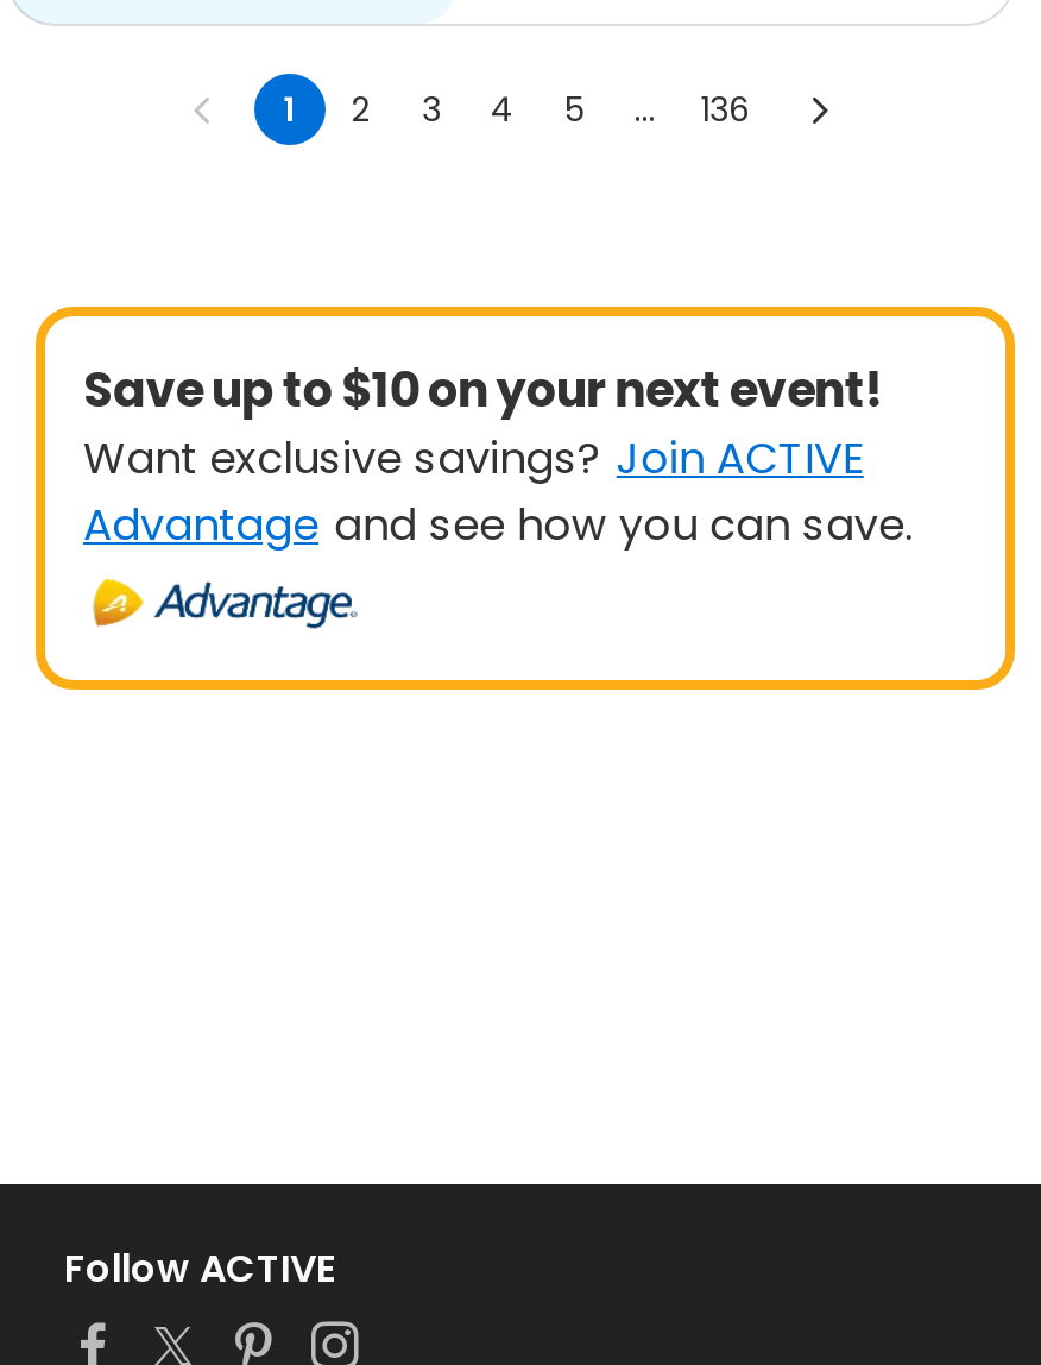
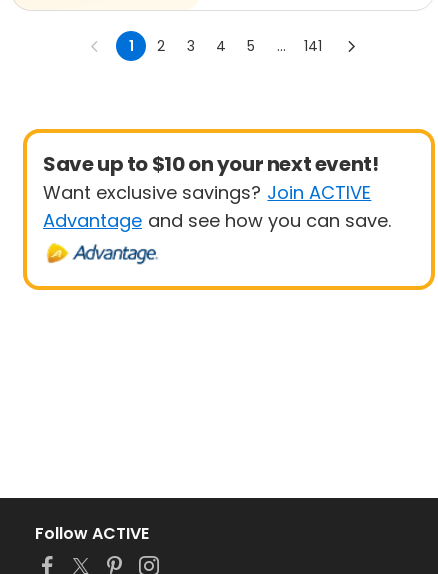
- 136
+ 141
